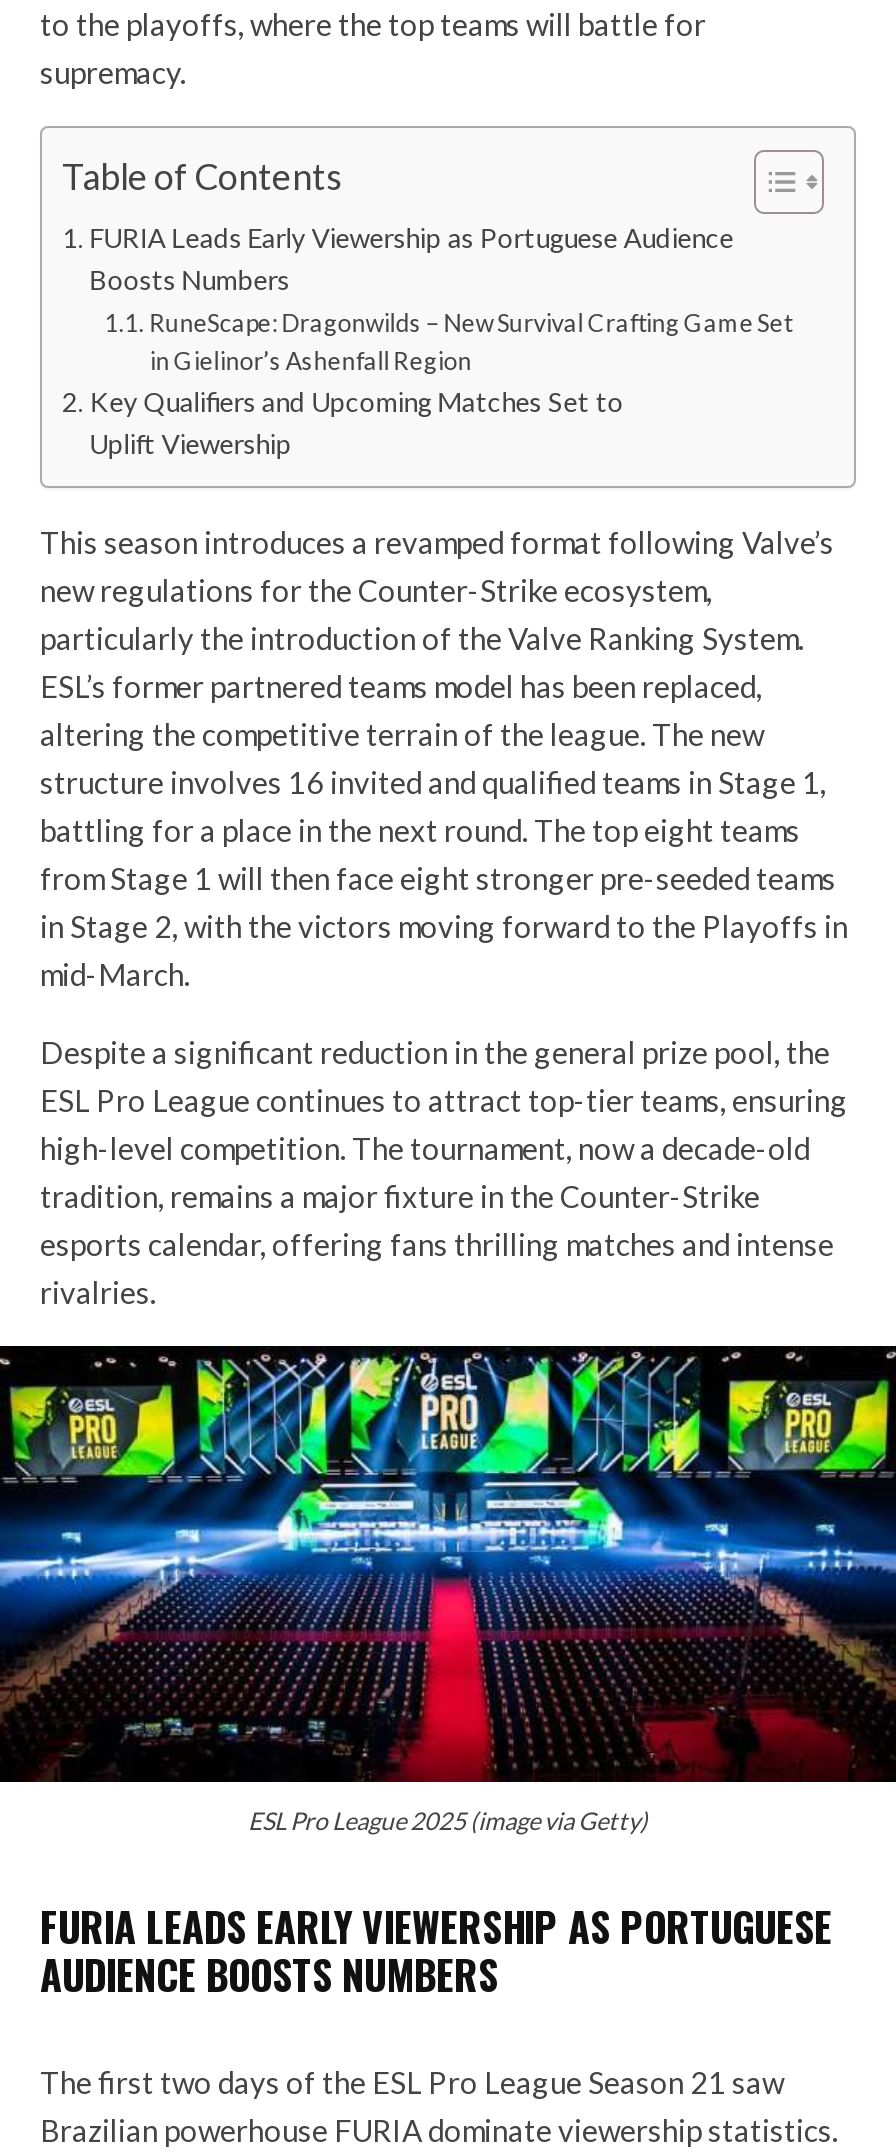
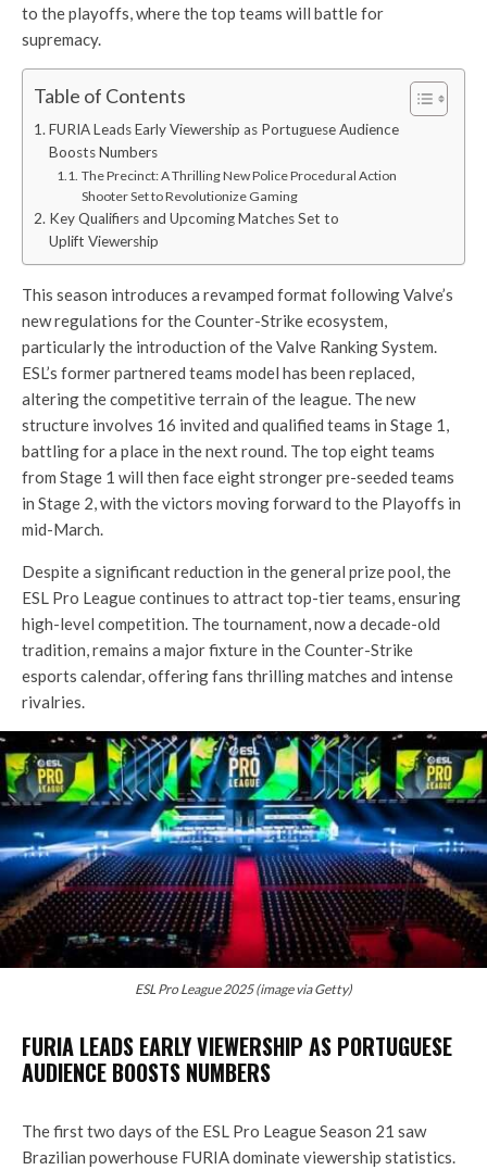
- RuneScape: Dragonwilds – New Survival Crafting Game Set
- in Gielinor’s Ashenfall Region
+ The Precinct: A Thrilling New Police Procedural Action
+ Shooter Set to Revolutionize Gaming
